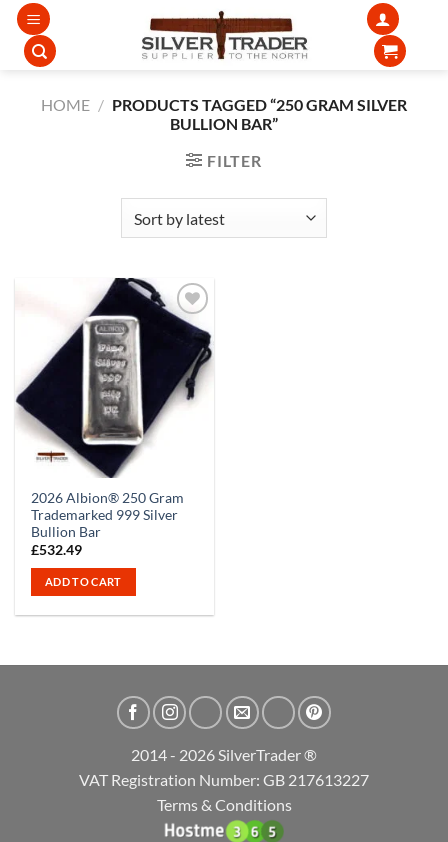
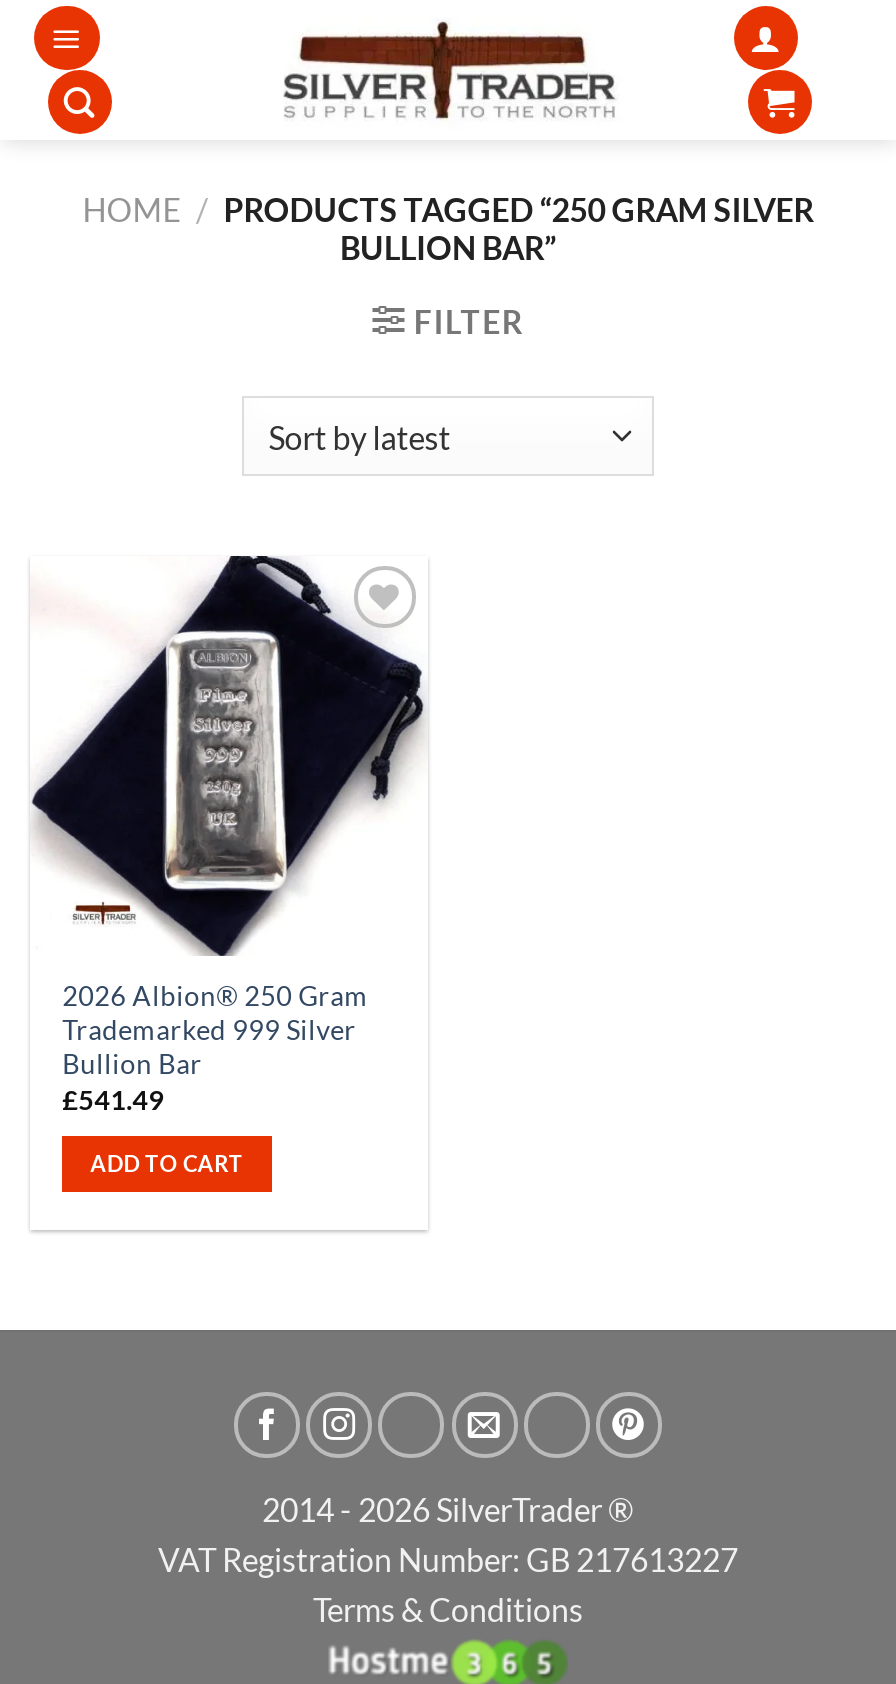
- £532.49
+ £541.49
